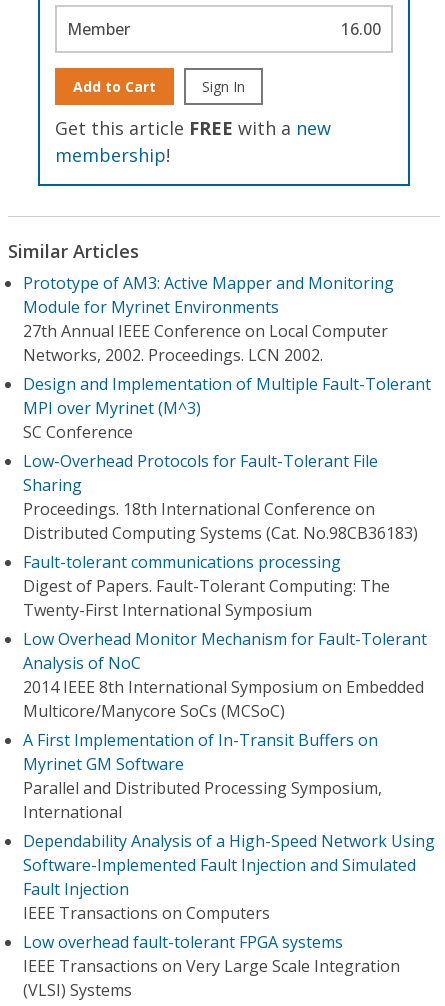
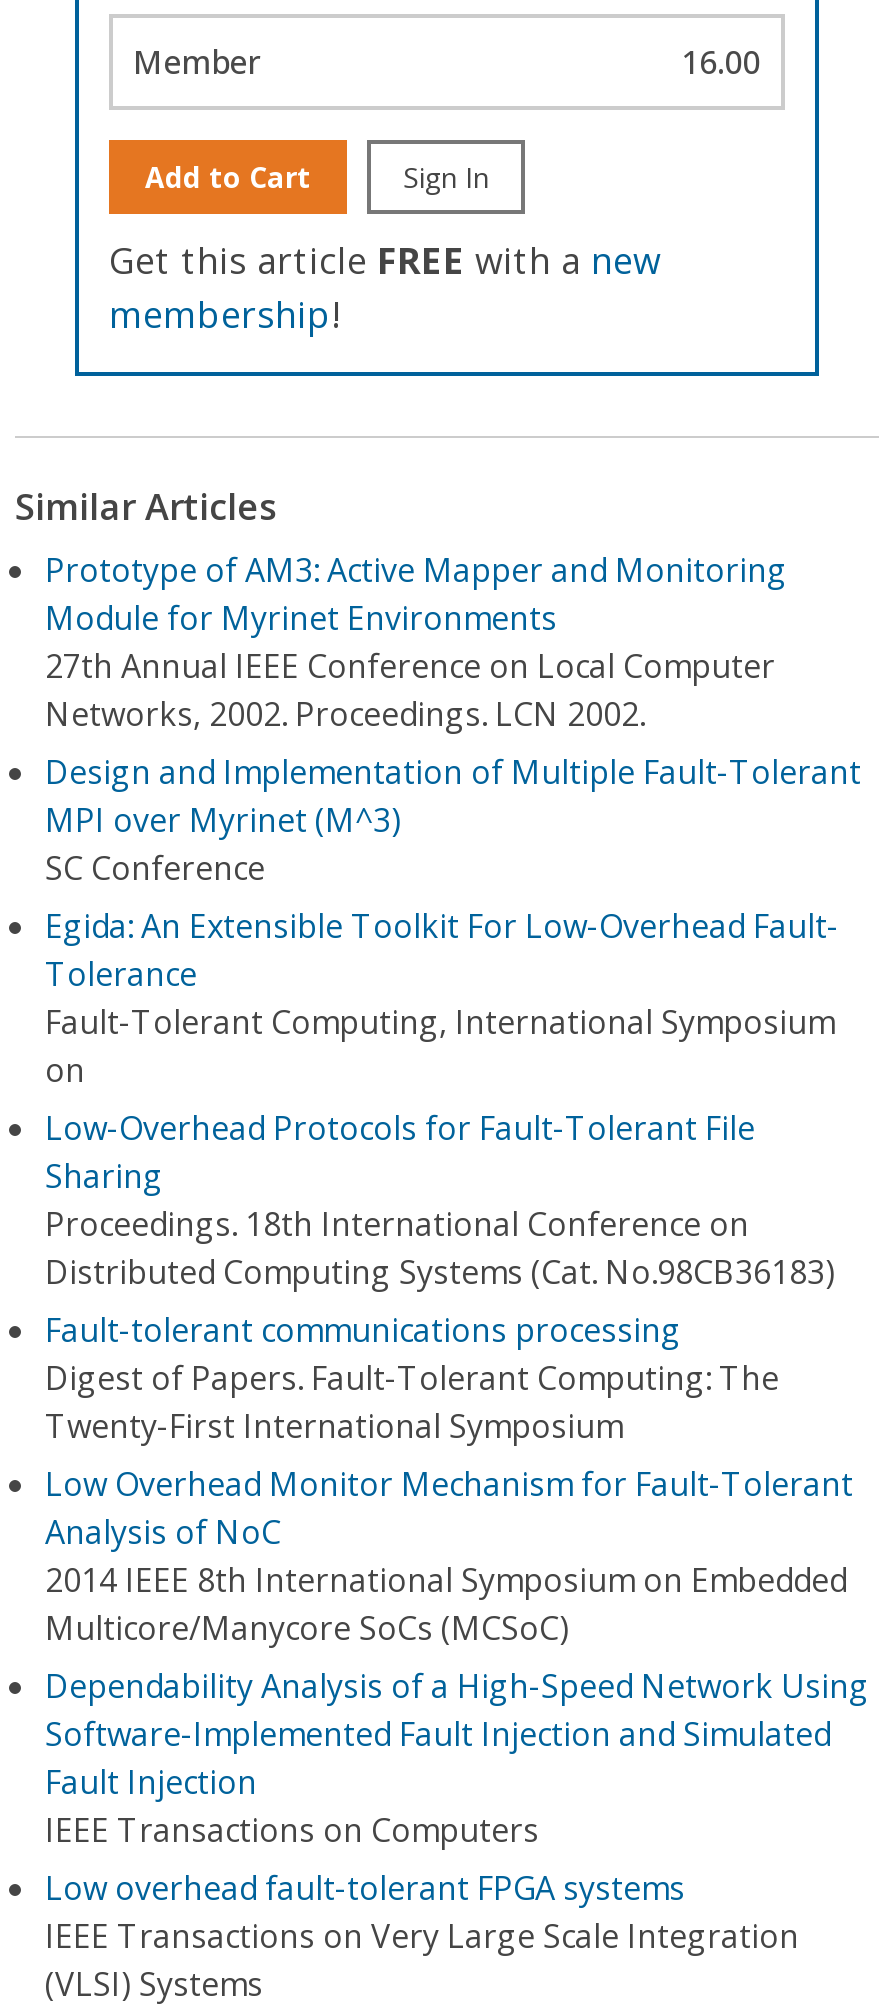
+ Egida: An Extensible Toolkit For Low-Overhead Fault-
+ Tolerance
+ Fault-Tolerant Computing, International Symposium
+ on

moved down: Low-Overhead Protocols for Fault-Tolerant File | Sharing | Proceedings. 18th International Conference on | ... | 2014 IEEE 8th International Symposium on Embedded | Multicore/Manycore SoCs (MCSoC)

- A First Implementation of In-Transit Buffers on
- Myrinet GM Software
- Parallel and Distributed Processing Symposium,
- International
